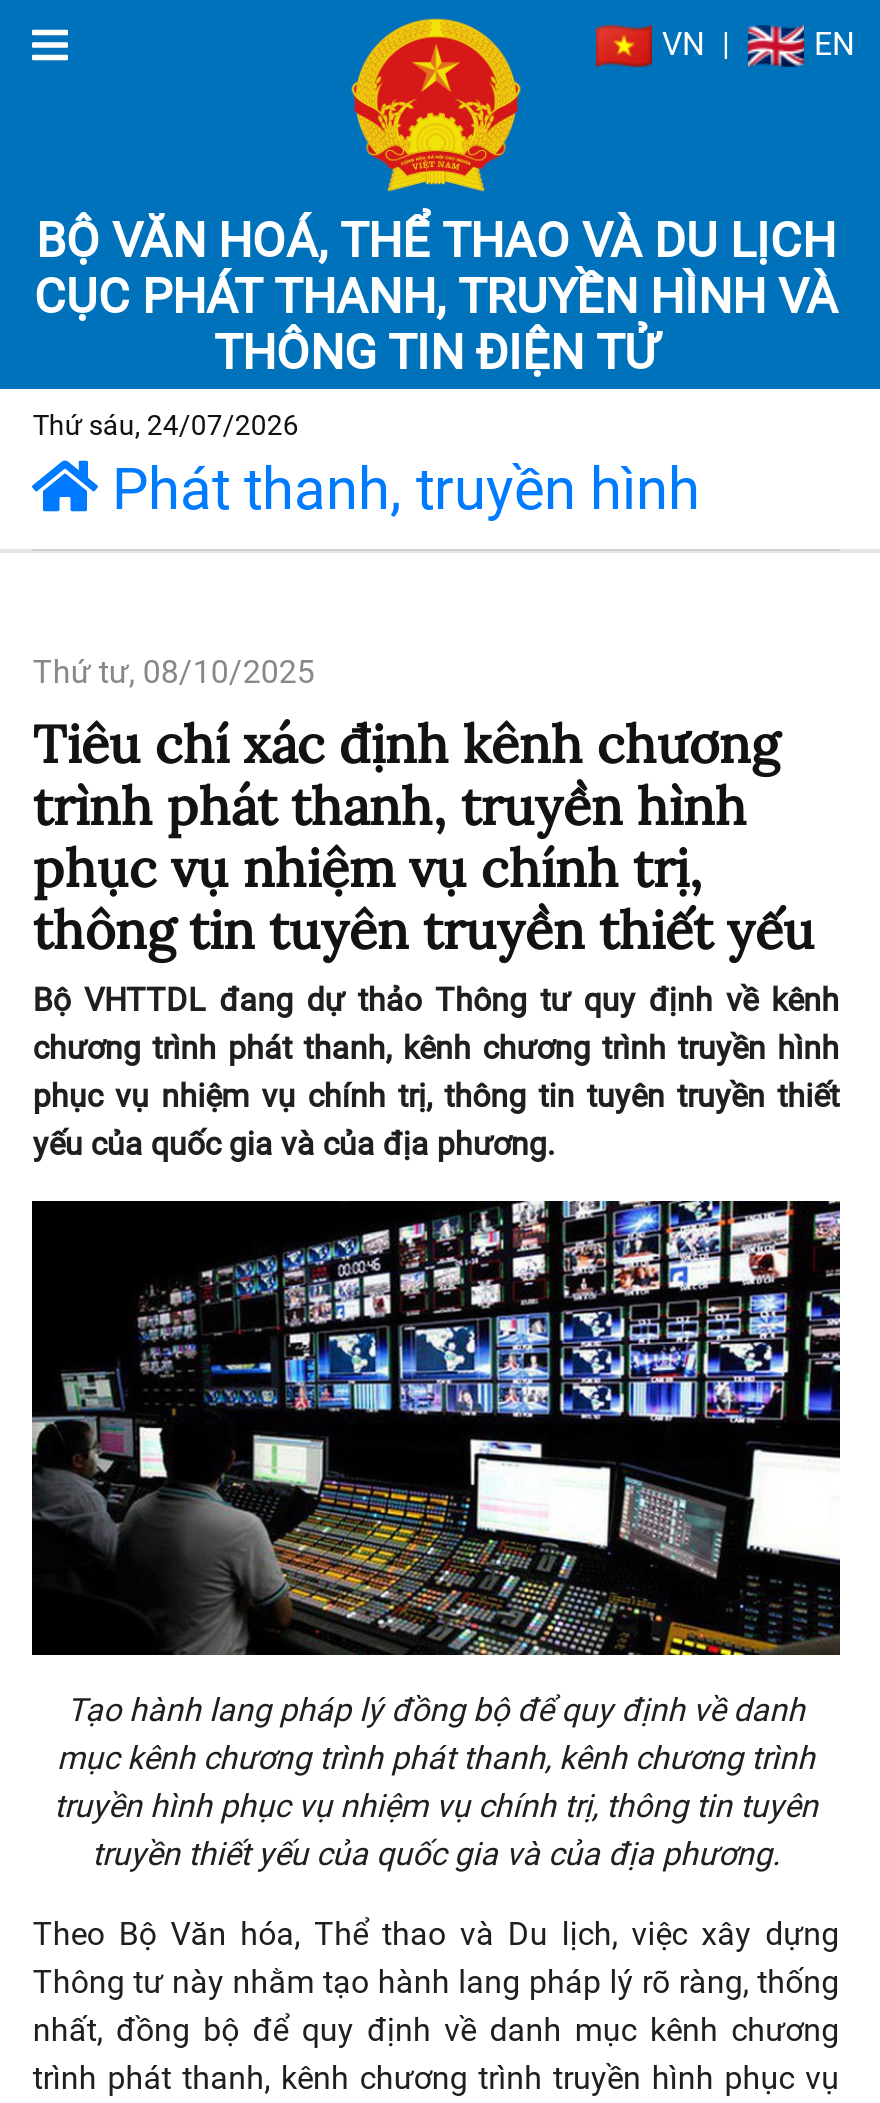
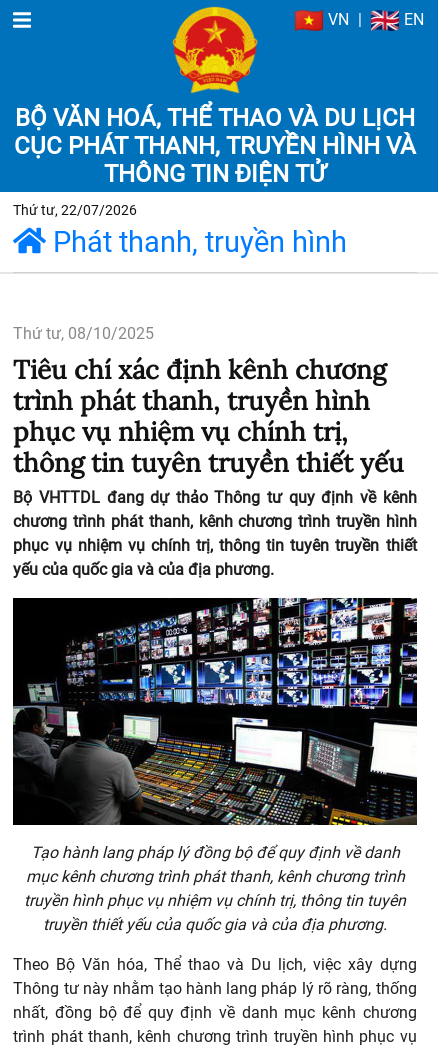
- Thứ sáu, 24/07/2026
+ Thứ tư, 22/07/2026
